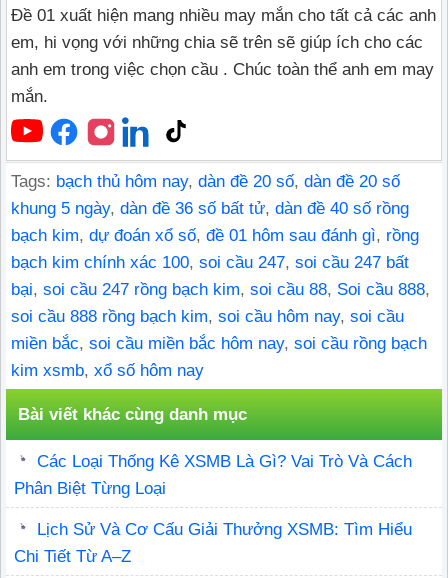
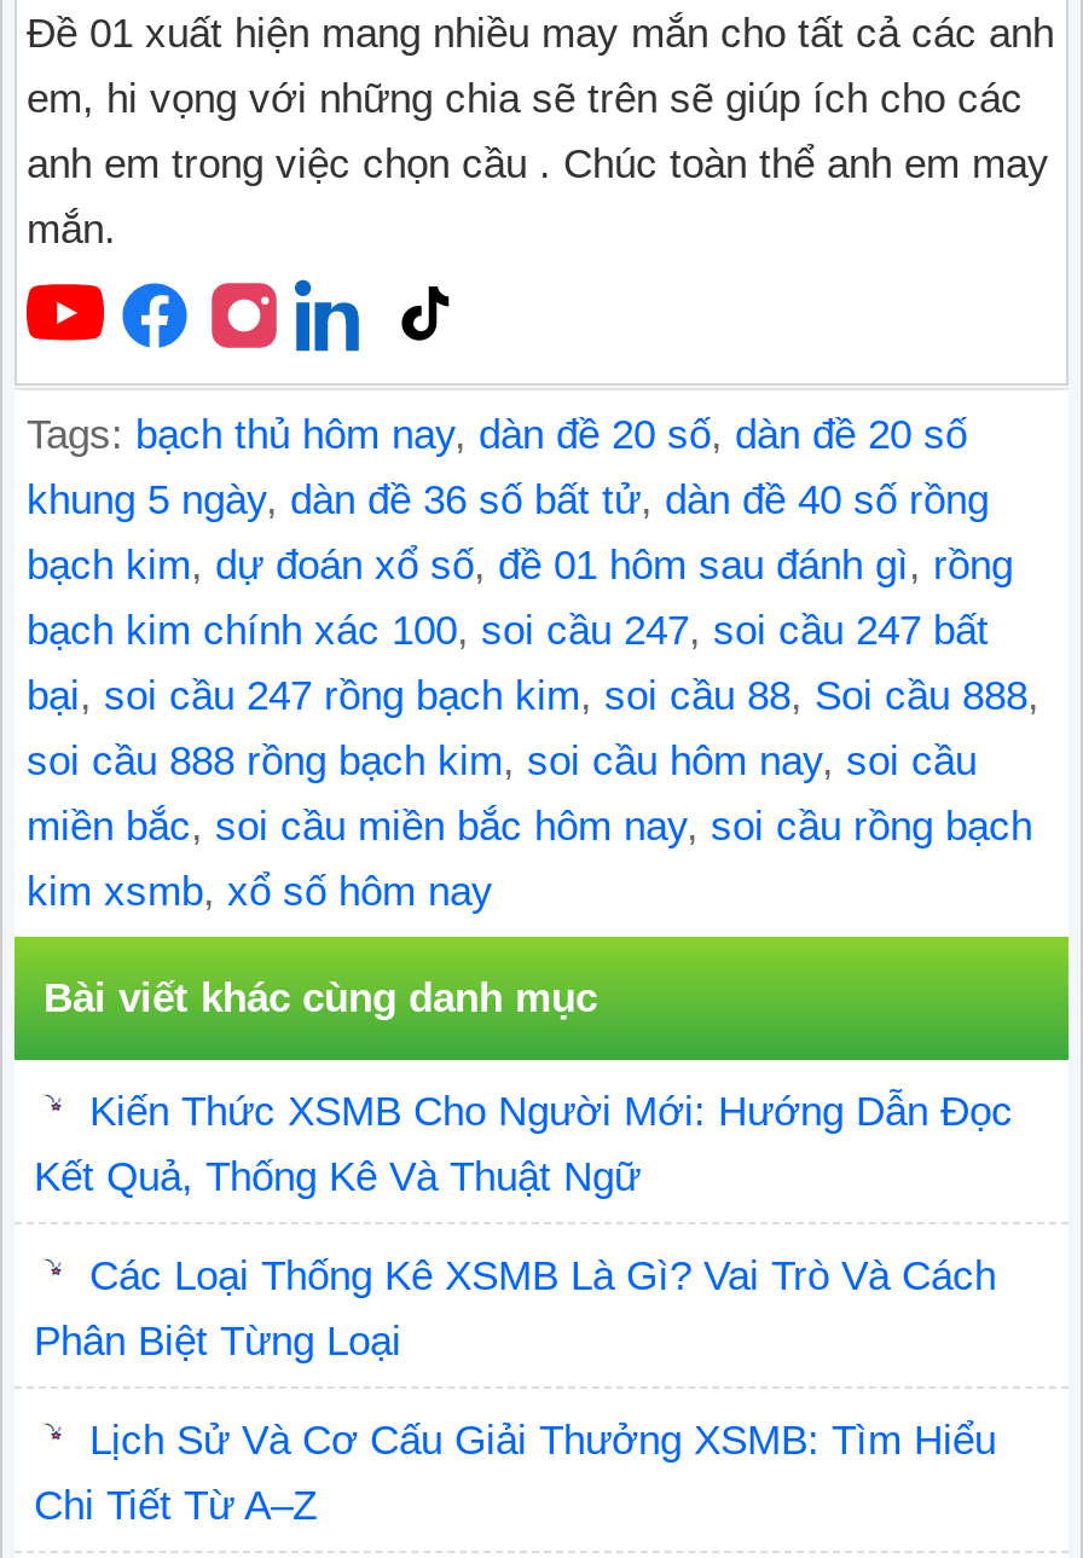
+ Kiến Thức XSMB Cho Người Mới: Hướng Dẫn Đọc
+ Kết Quả, Thống Kê Và Thuật Ngữ
